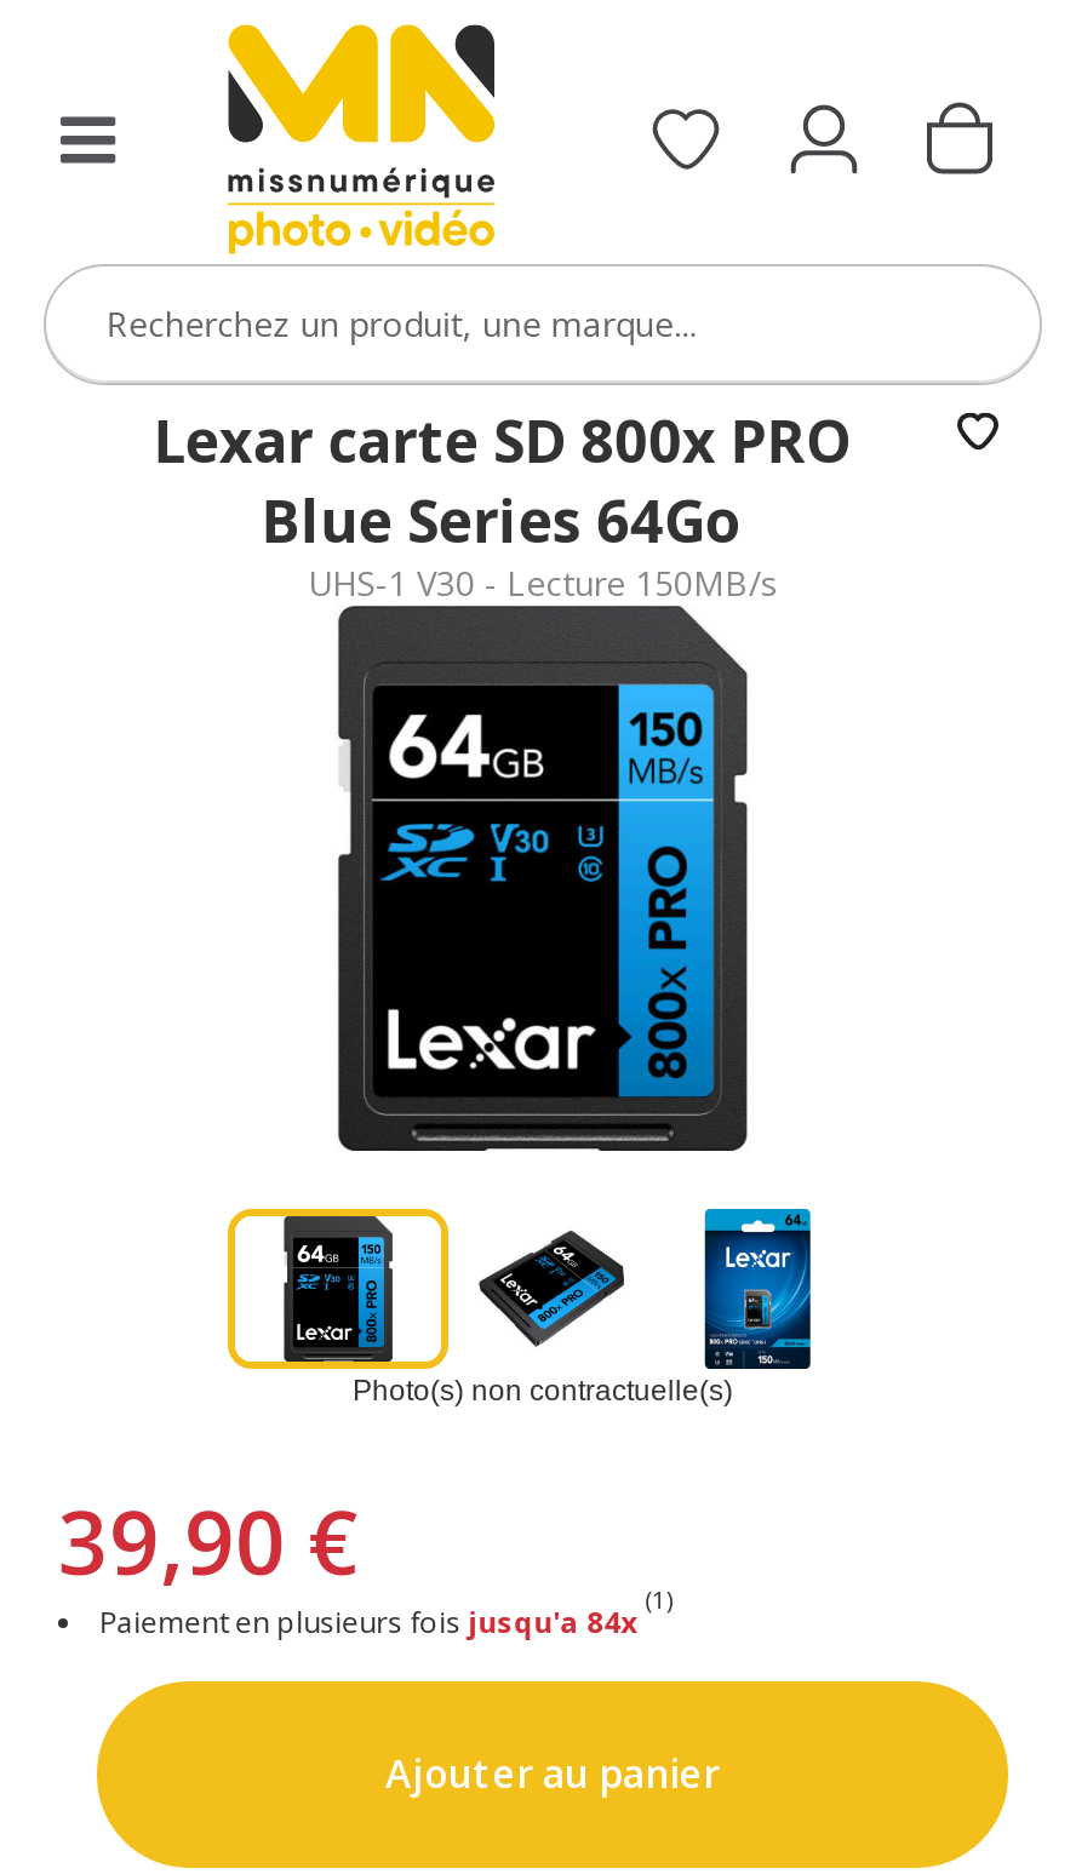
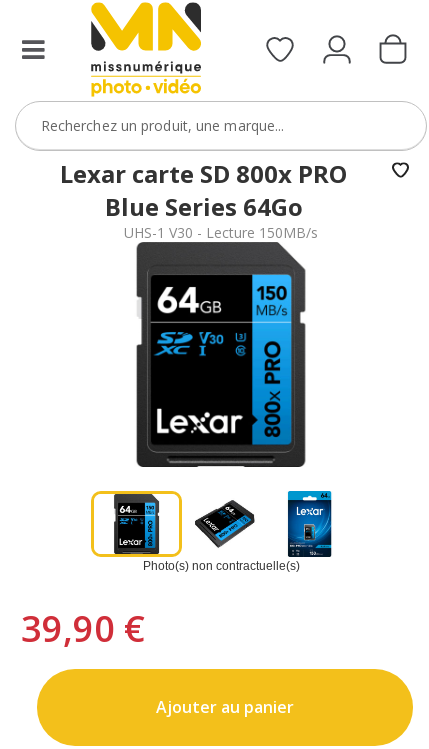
- (1)

- Paiement en plusieurs fois jusqu'a 84x
